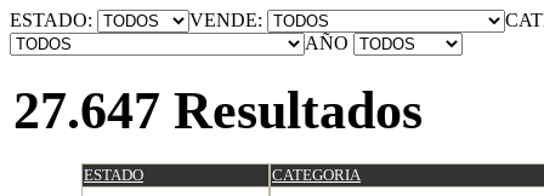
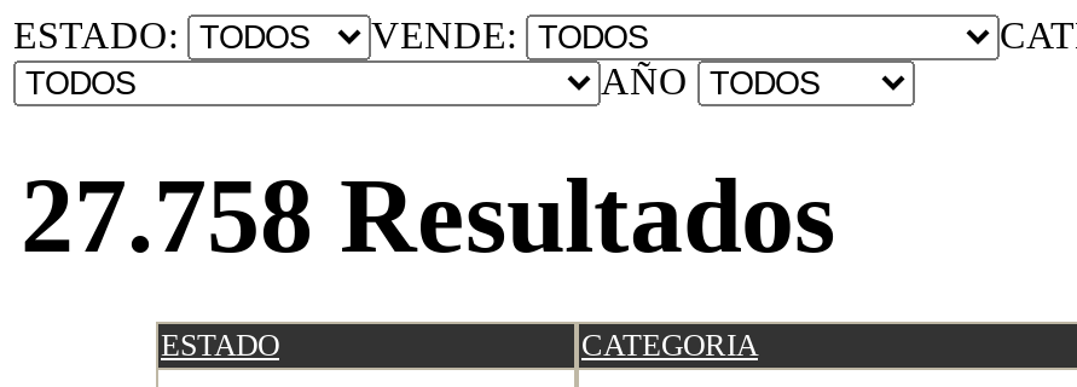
- 27.647 Resultados
+ 27.758 Resultados
